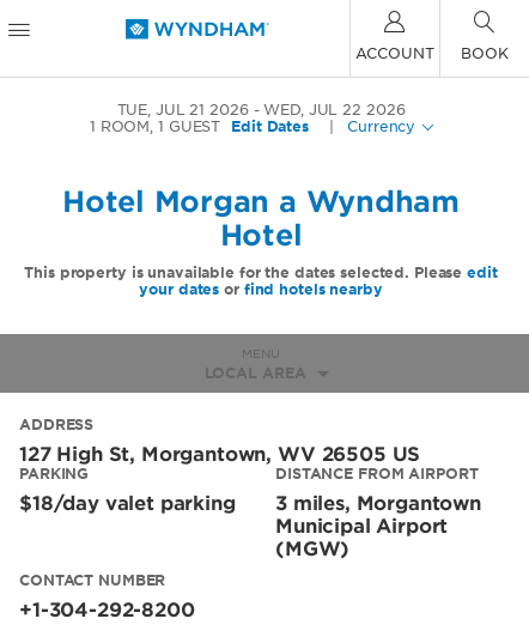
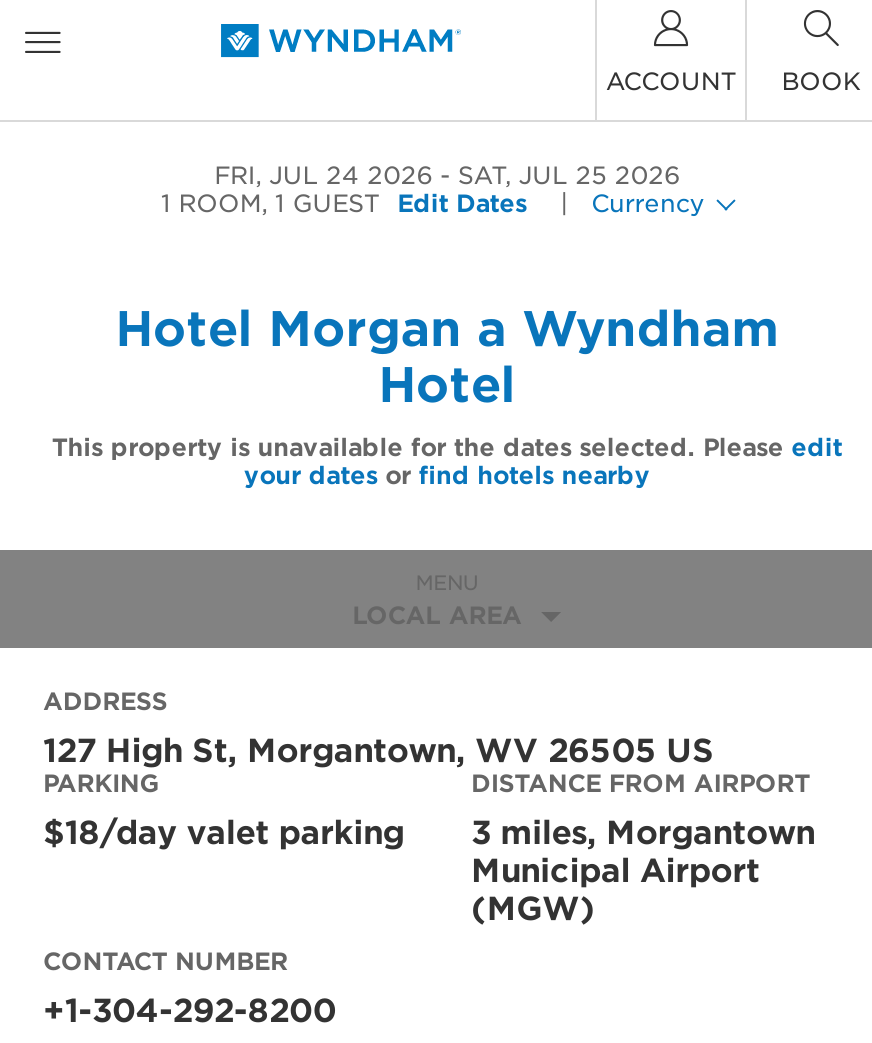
- TUE, JUL 21 2026
+ FRI, JUL 24 2026

- WED, JUL 22 2026
+ SAT, JUL 25 2026
